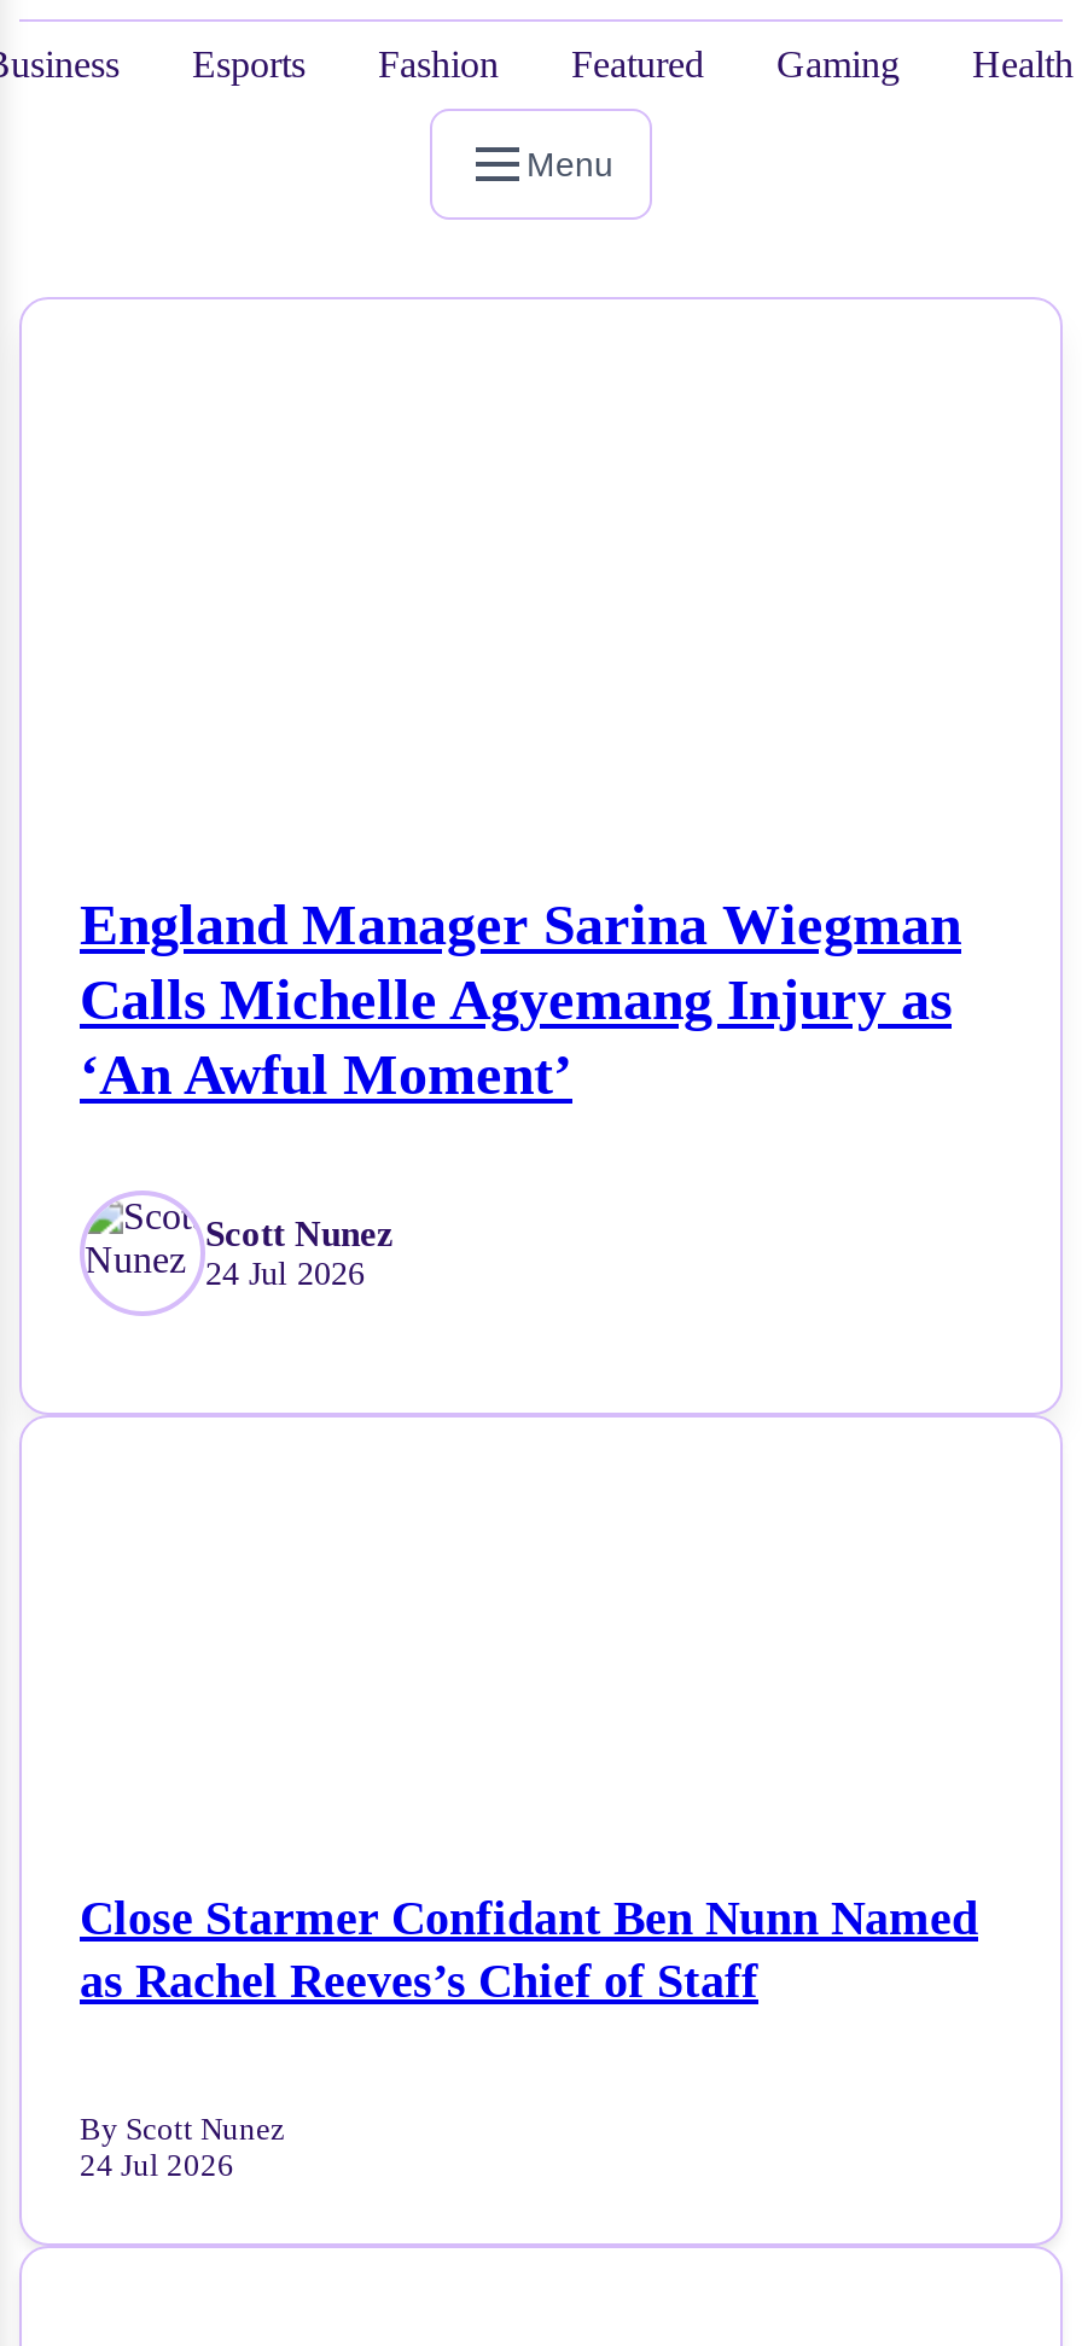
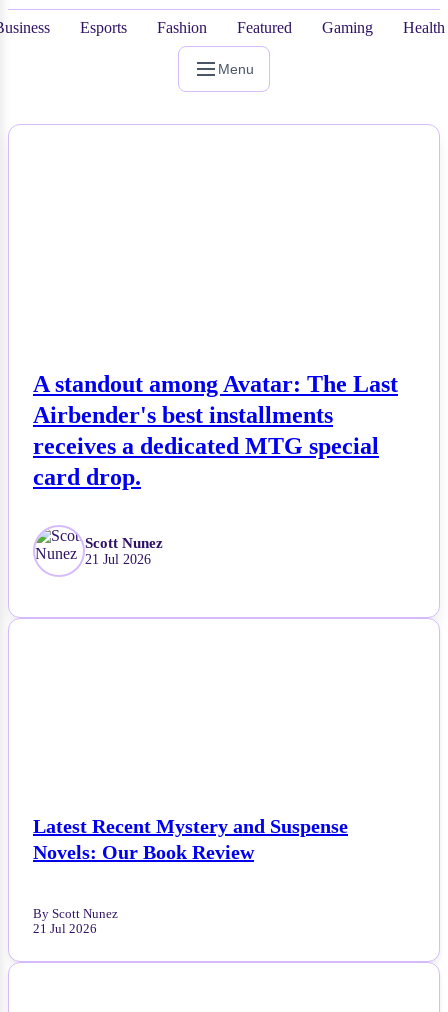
- England Manager Sarina Wiegman
- Calls Michelle Agyemang Injury as
- ‘An Awful Moment’
+ A standout among Avatar: The Last
+ Airbender's best installments
+ receives a dedicated MTG special
+ card drop.

- 24 Jul 2026
+ 21 Jul 2026

- Close Starmer Confidant Ben Nunn Named
- as Rachel Reeves’s Chief of Staff
+ Latest Recent Mystery and Suspense
+ Novels: Our Book Review

- 24 Jul 2026
+ 21 Jul 2026
